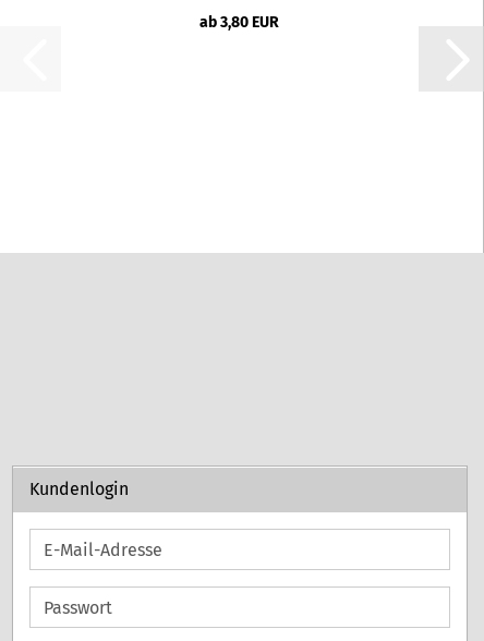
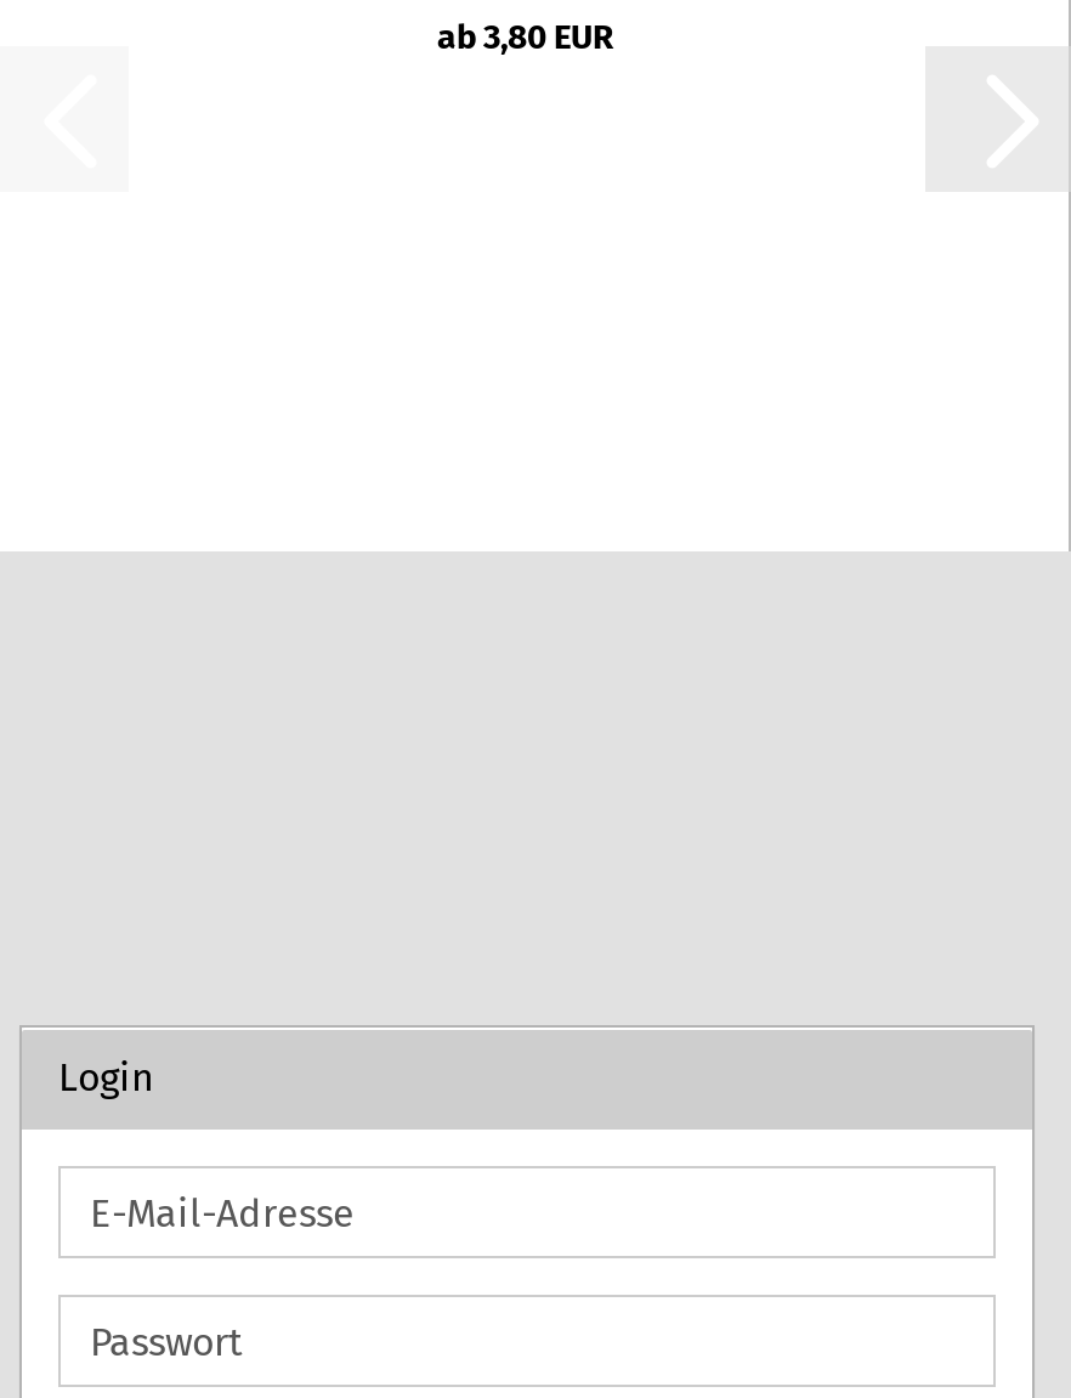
- Kundenlogin
+ Login
